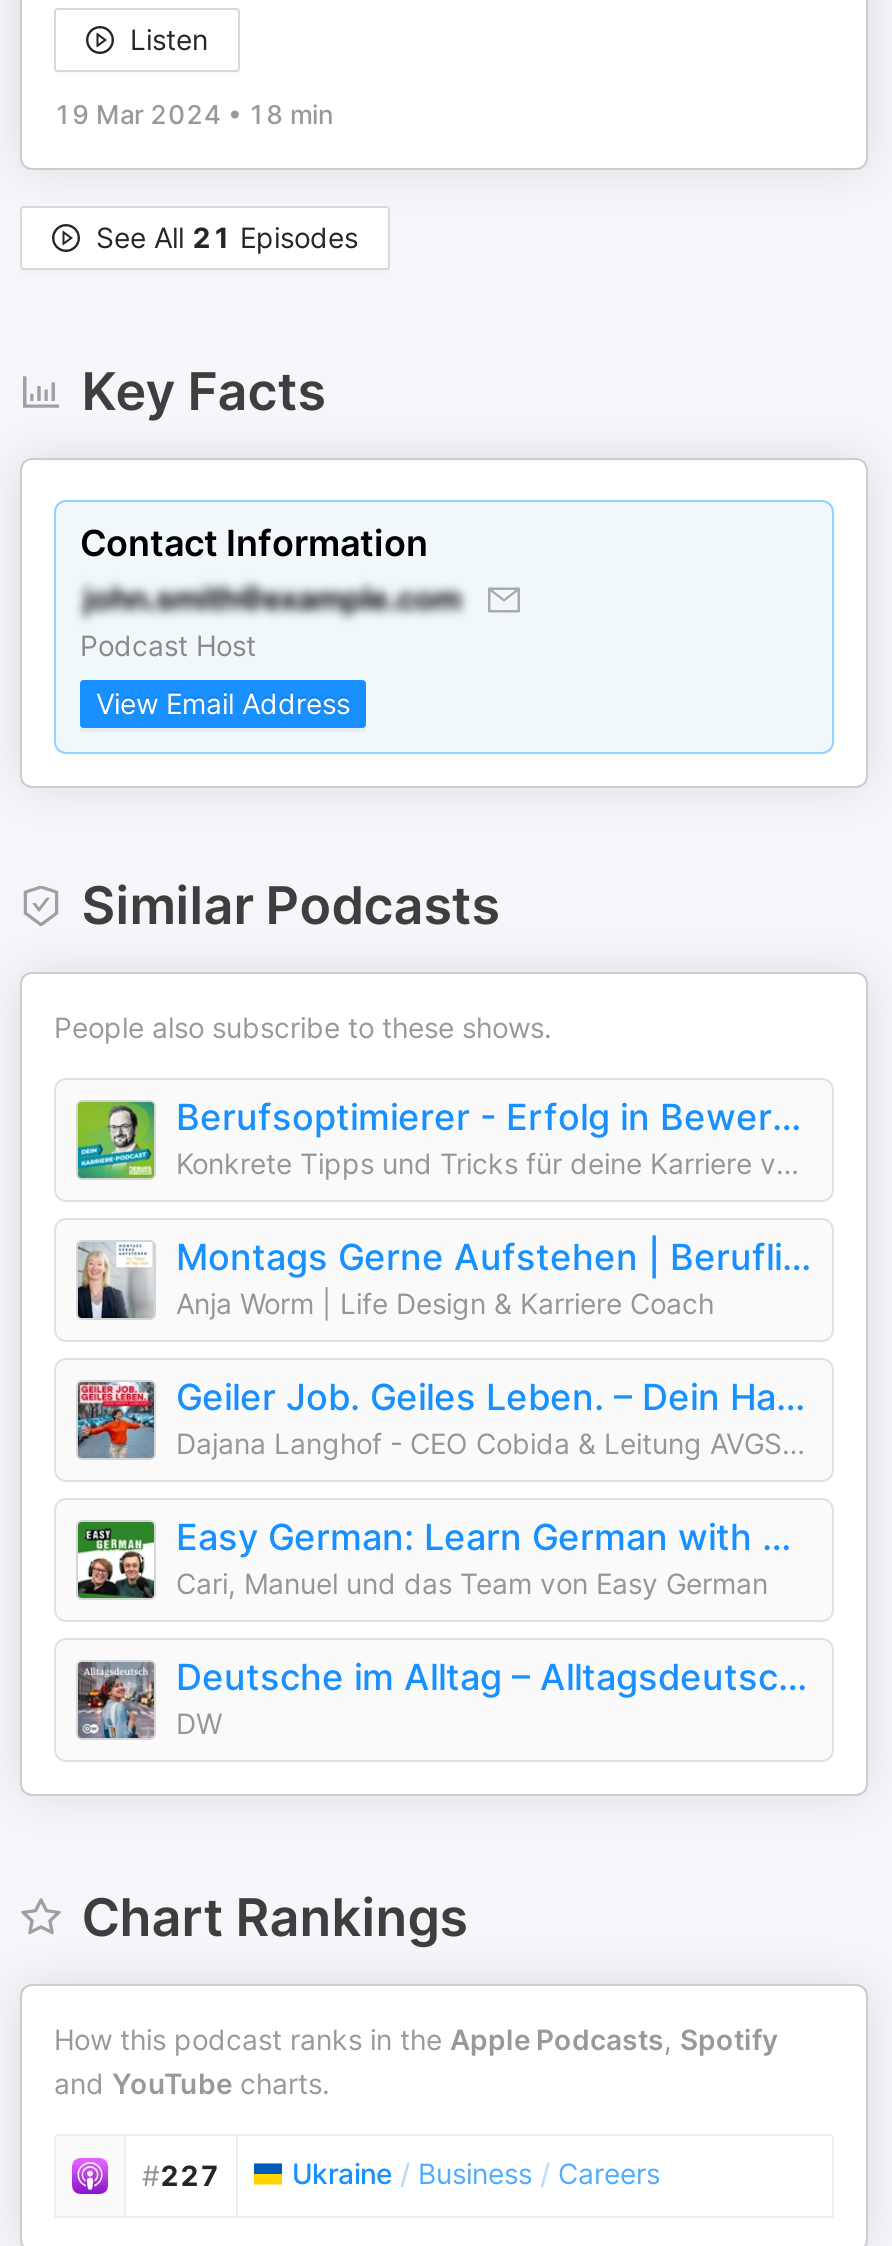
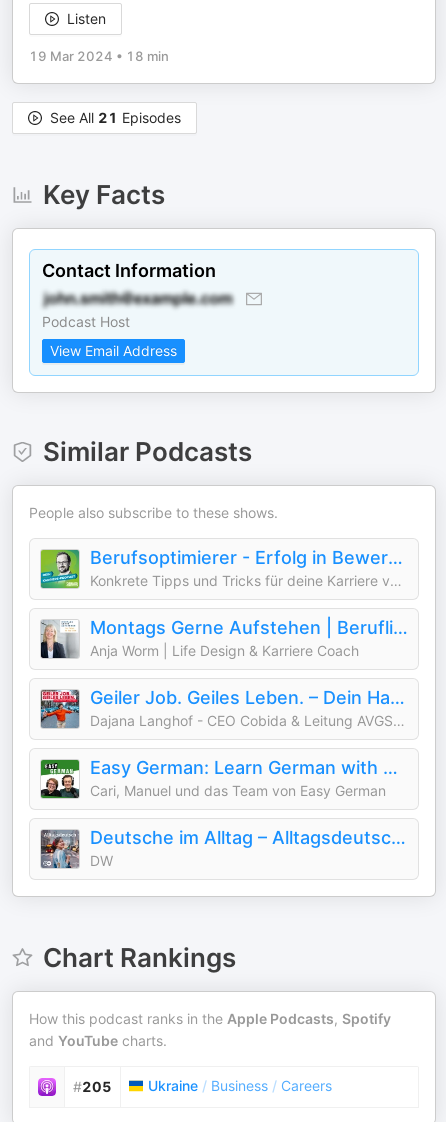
- #227
+ #205
